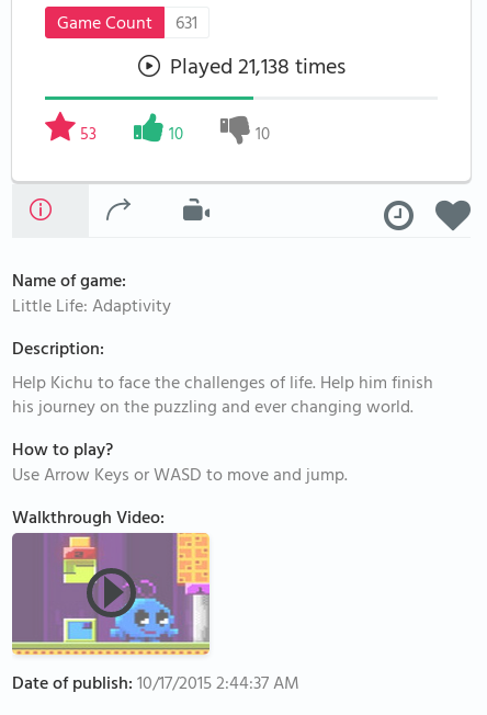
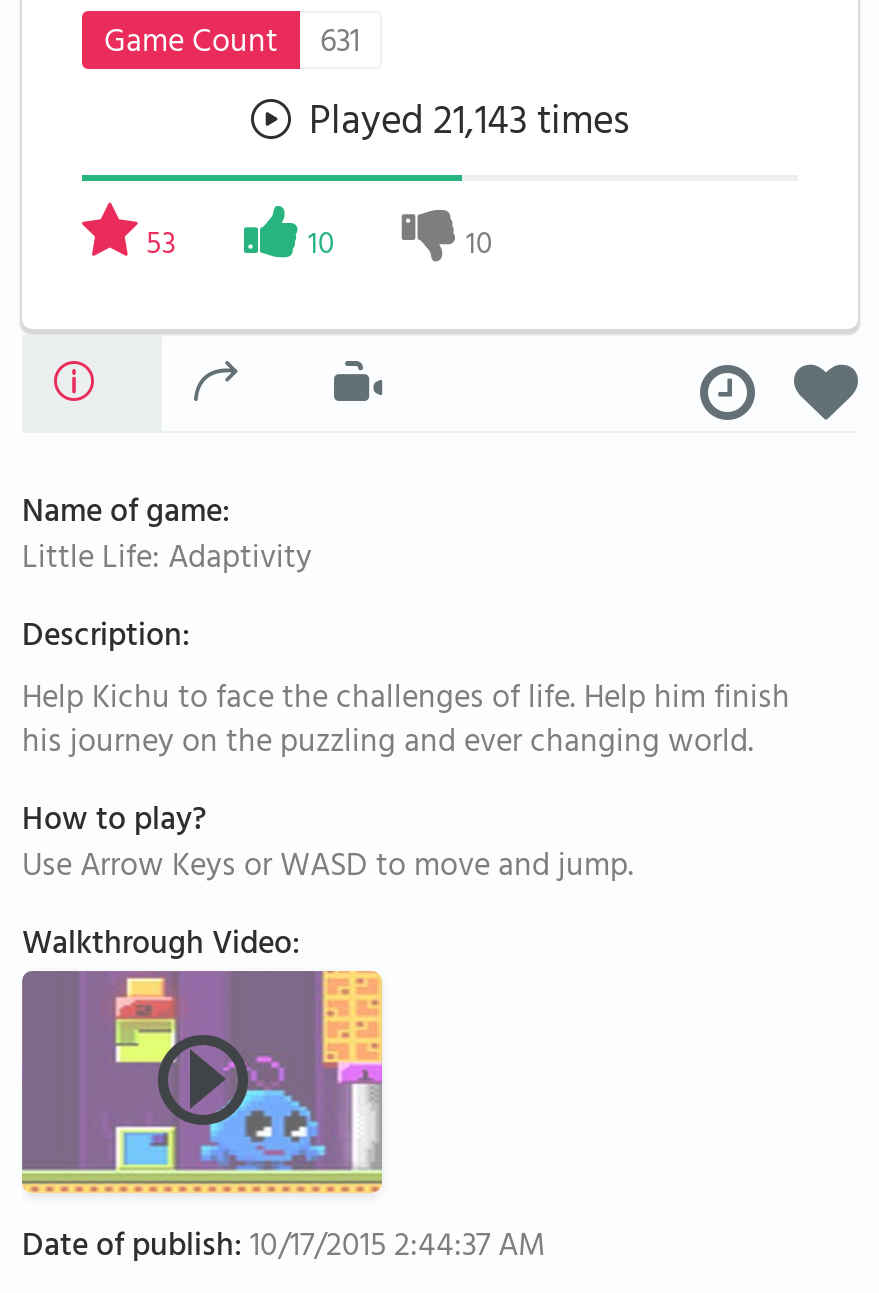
- Played 21,138 times
+ Played 21,143 times
